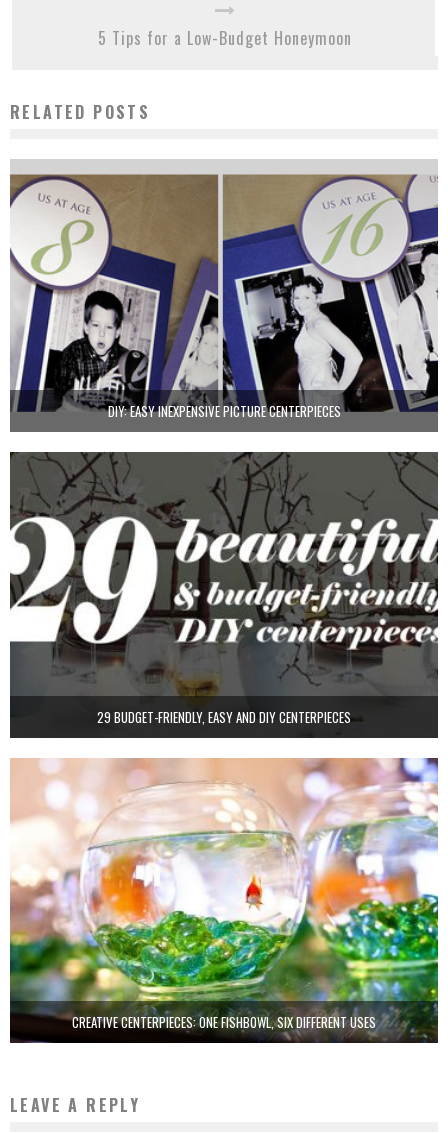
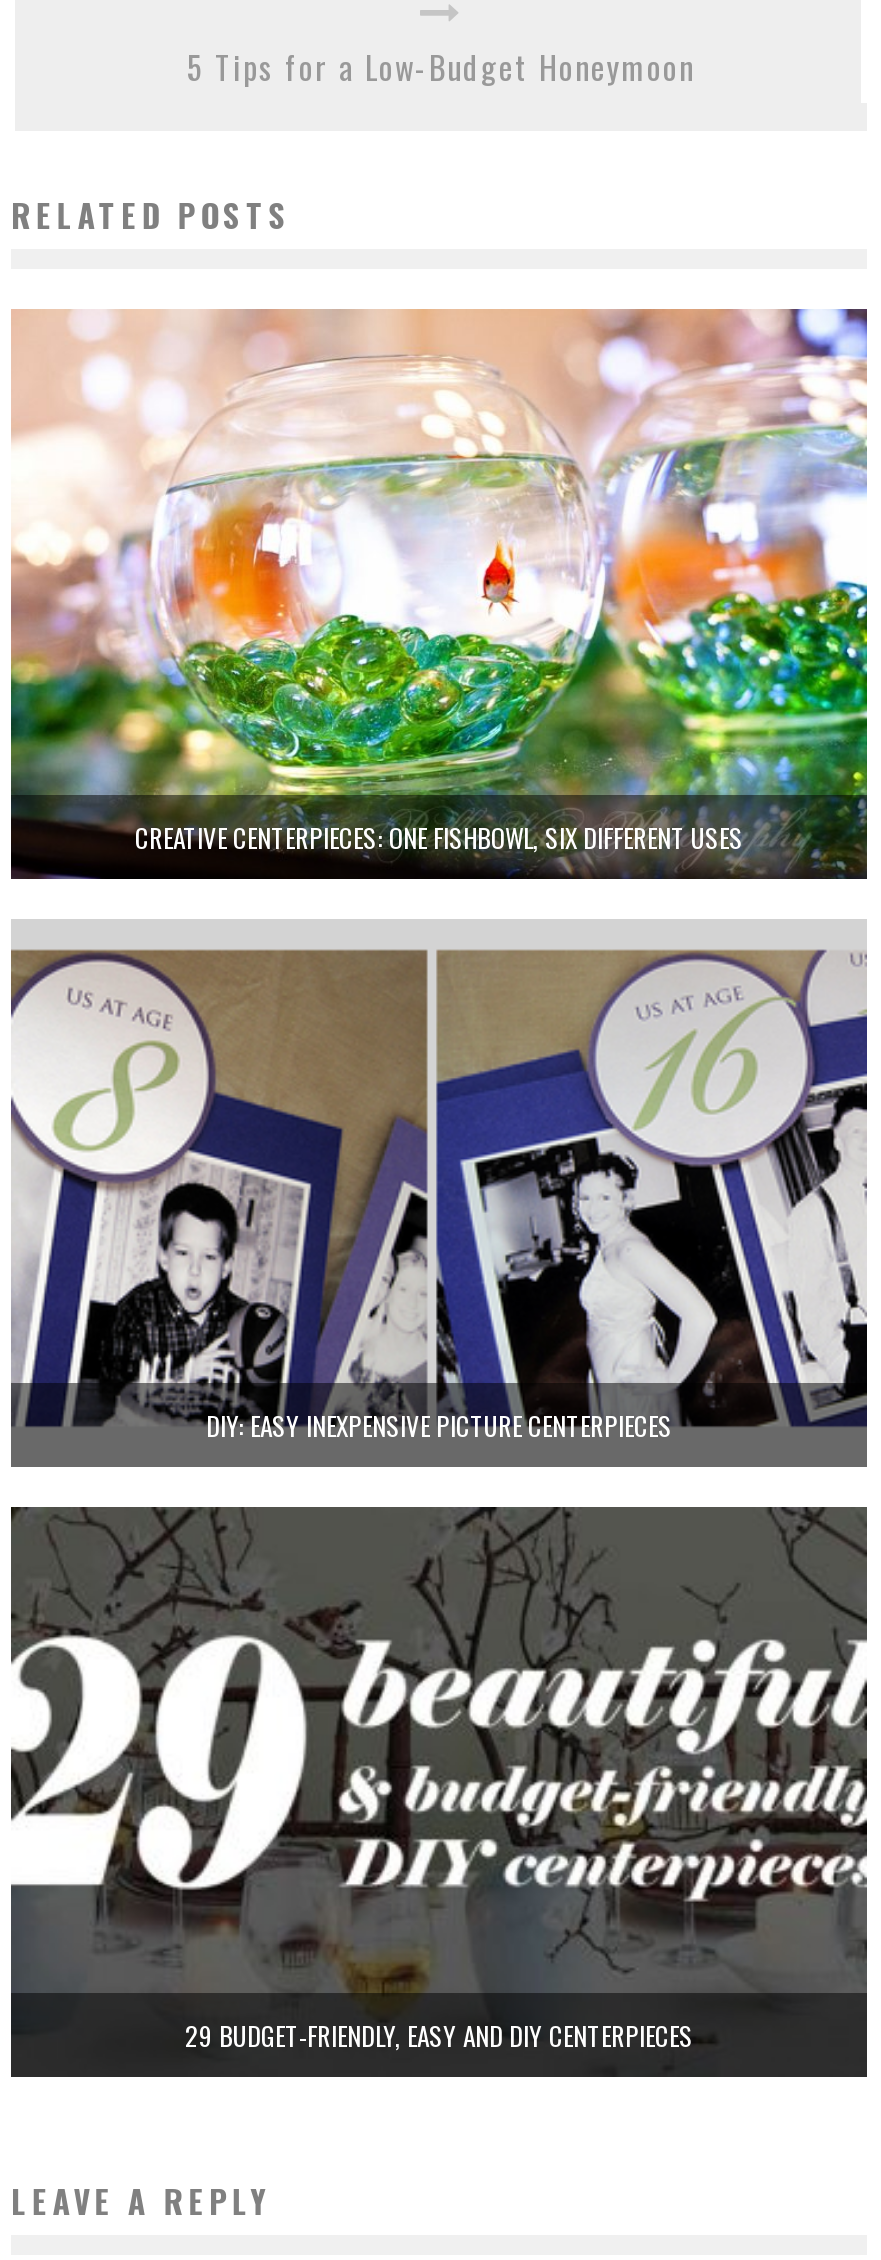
moved down: [image] | DIY: EASY INEXPENSIVE PICTURE CENTERPIECES | 29 BUDGET-FRIENDLY, EASY AND DIY CENTERPIECES

moved up: [image] | CREATIVE CENTERPIECES: ONE FISHBOWL, SIX DIFFERENT USES
